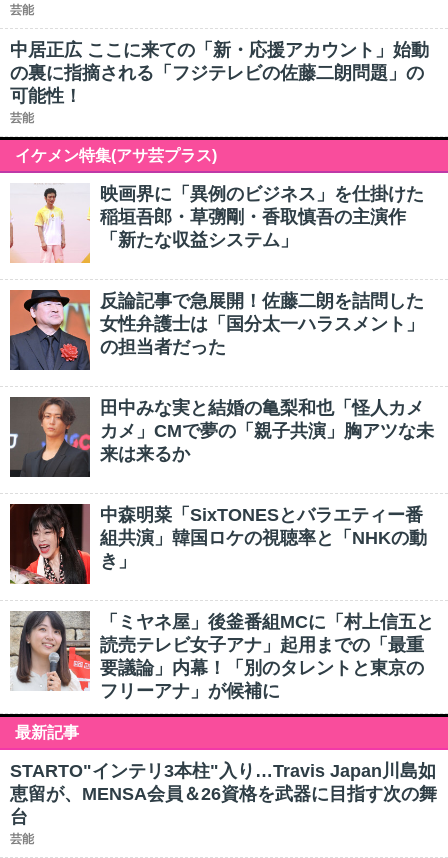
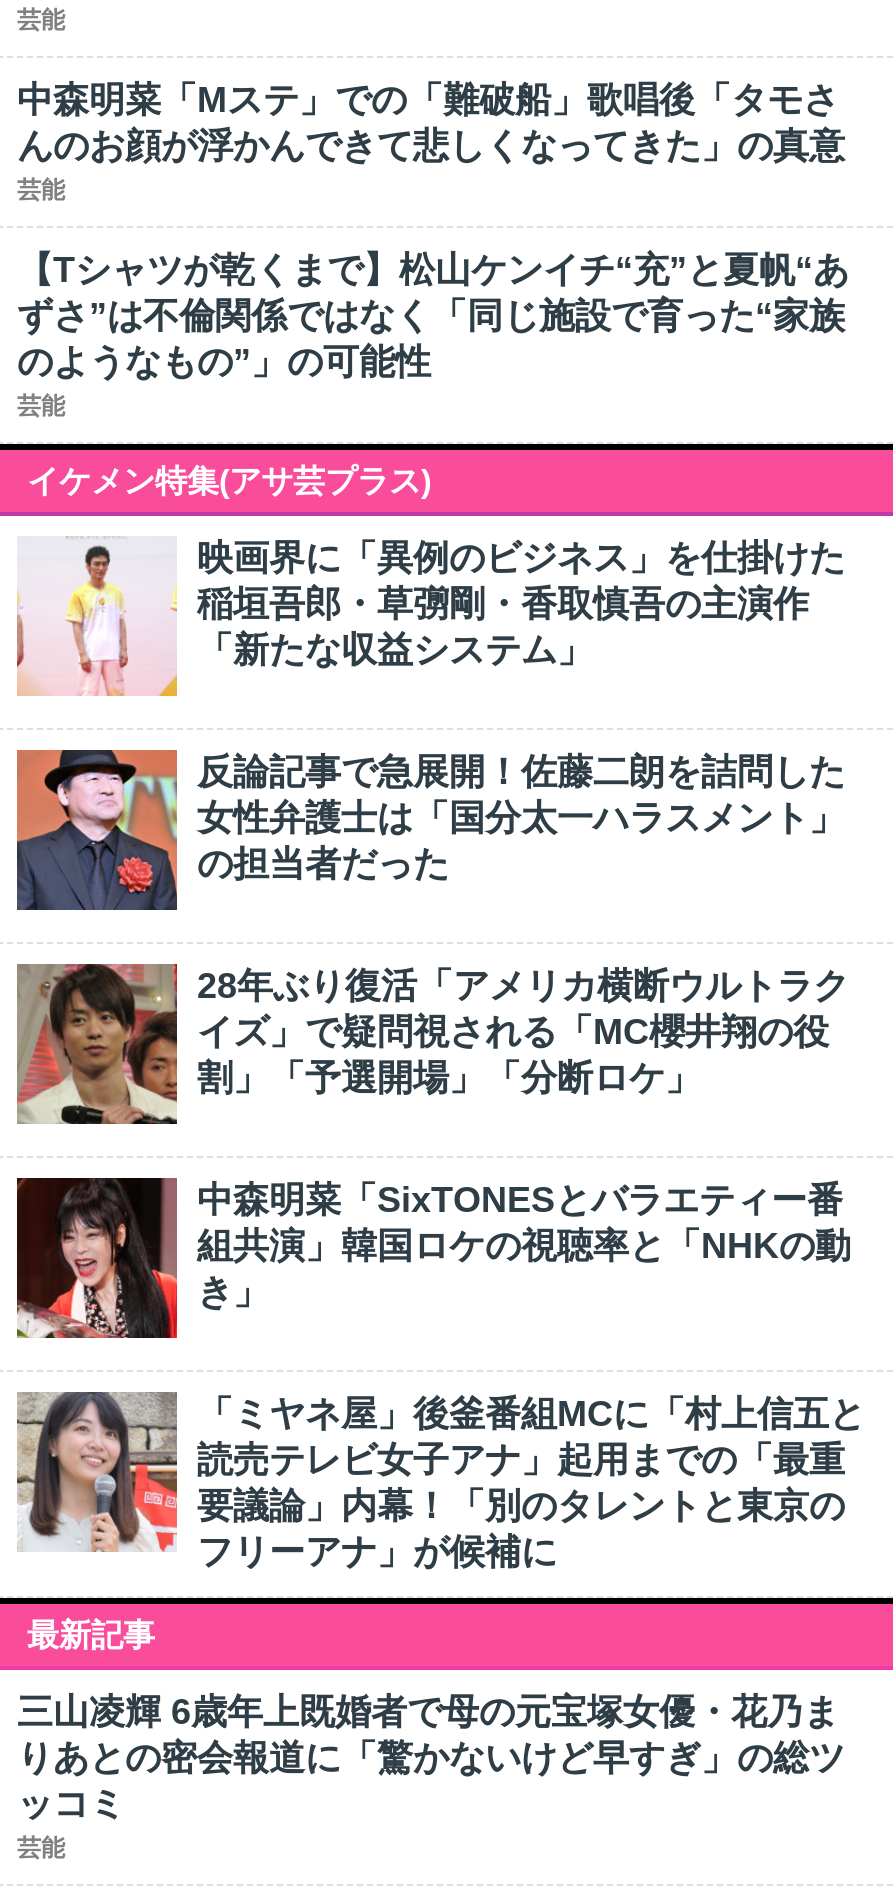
- 中居正広 ここに来ての「新・応援アカウント」始動
- の裏に指摘される「フジテレビの佐藤二朗問題」の
- 可能性！
+ 中森明菜「Mステ」での「難破船」歌唱後「タモさ
+ んのお顔が浮かんできて悲しくなってきた」の真意
+ 芸能
+ 【Tシャツが乾くまで】松山ケンイチ“充”と夏帆“あ
+ ずさ”は不倫関係ではなく「同じ施設で育った“家族
+ のようなもの”」の可能性

- [image]
- 田中みな実と結婚の亀梨和也「怪人カメ
- カメ」CMで夢の「親子共演」胸アツな未
- 来は来るか
+ [image]
+ 28年ぶり復活「アメリカ横断ウルトラク
+ イズ」で疑問視される「MC櫻井翔の役
+ 割」「予選開場」「分断ロケ」

- STARTO"インテリ3本柱"入り…Travis Japan川島如
- 恵留が、MENSA会員＆26資格を武器に目指す次の舞
- 台
+ 三山凌輝 6歳年上既婚者で母の元宝塚女優・花乃ま
+ りあとの密会報道に「驚かないけど早すぎ」の総ツ
+ ッコミ
